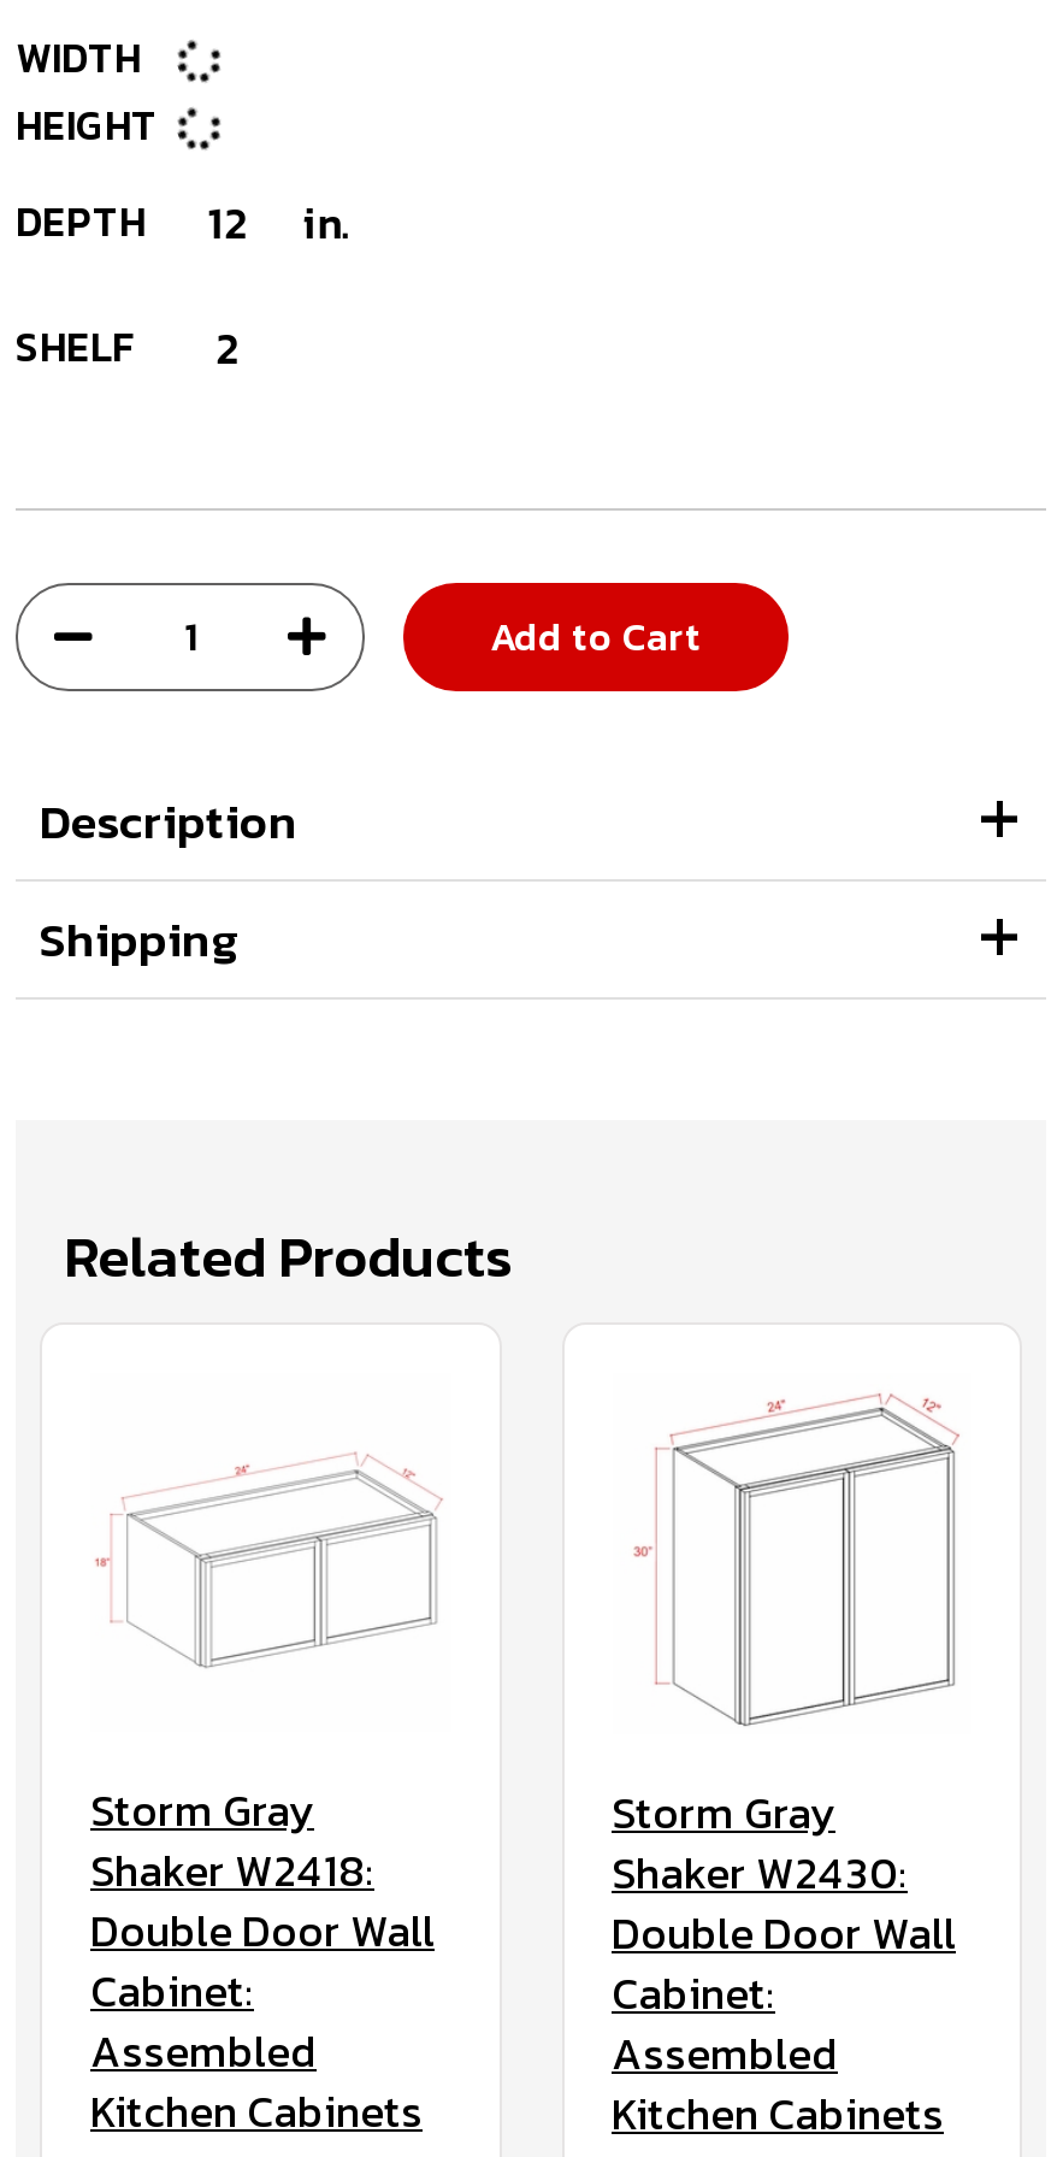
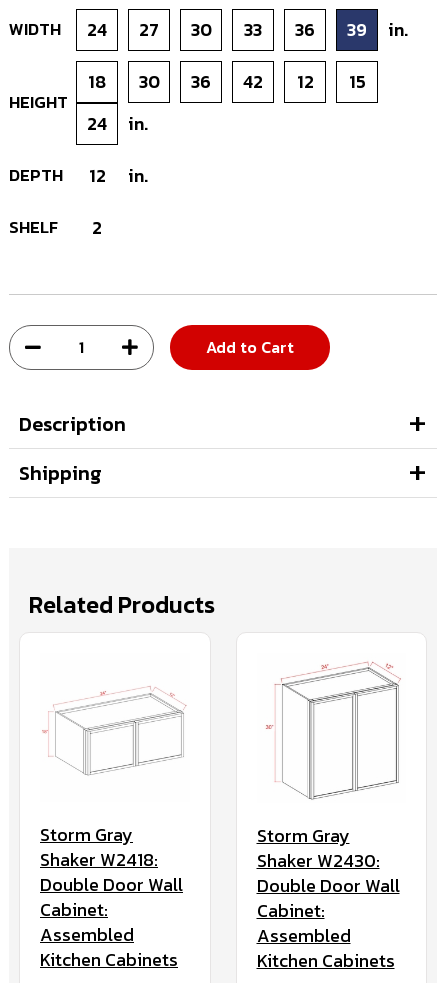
+ 24
+ 27
+ 30
+ 33
+ 36
+ 39
+ in.

+ 18
+ 30
+ 36
+ 42
+ 12
+ 15
+ 24
+ in.
